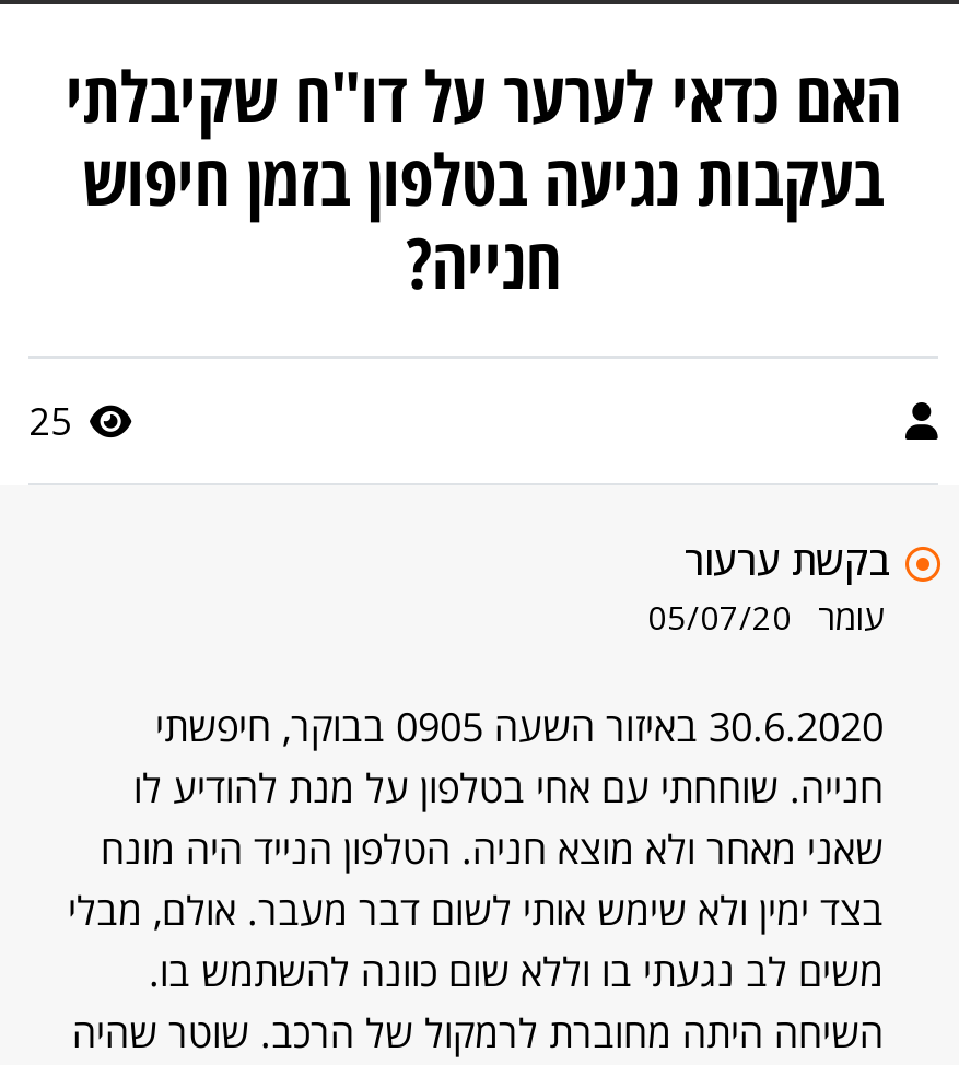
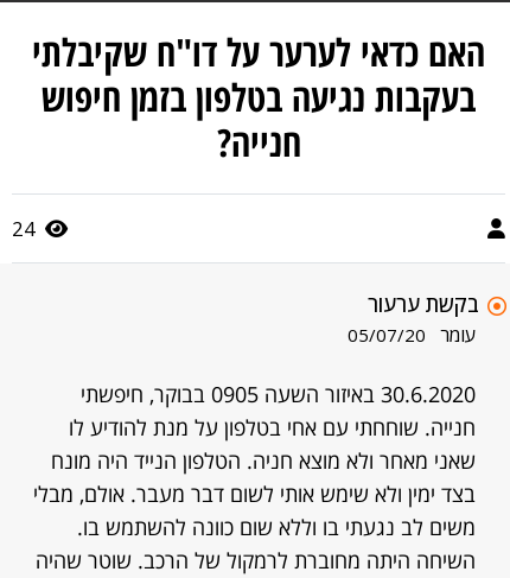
- 25
+ 24
